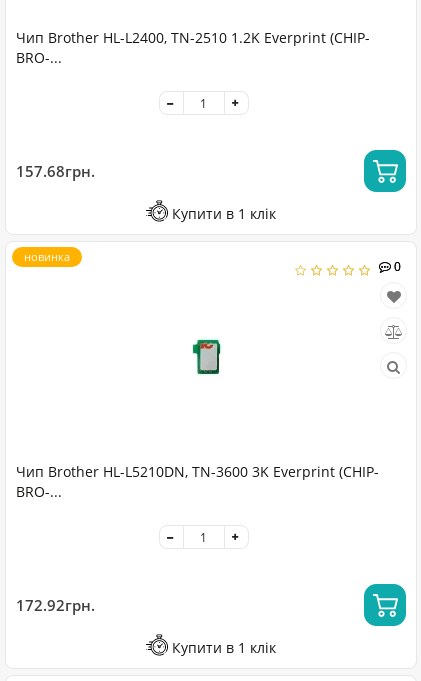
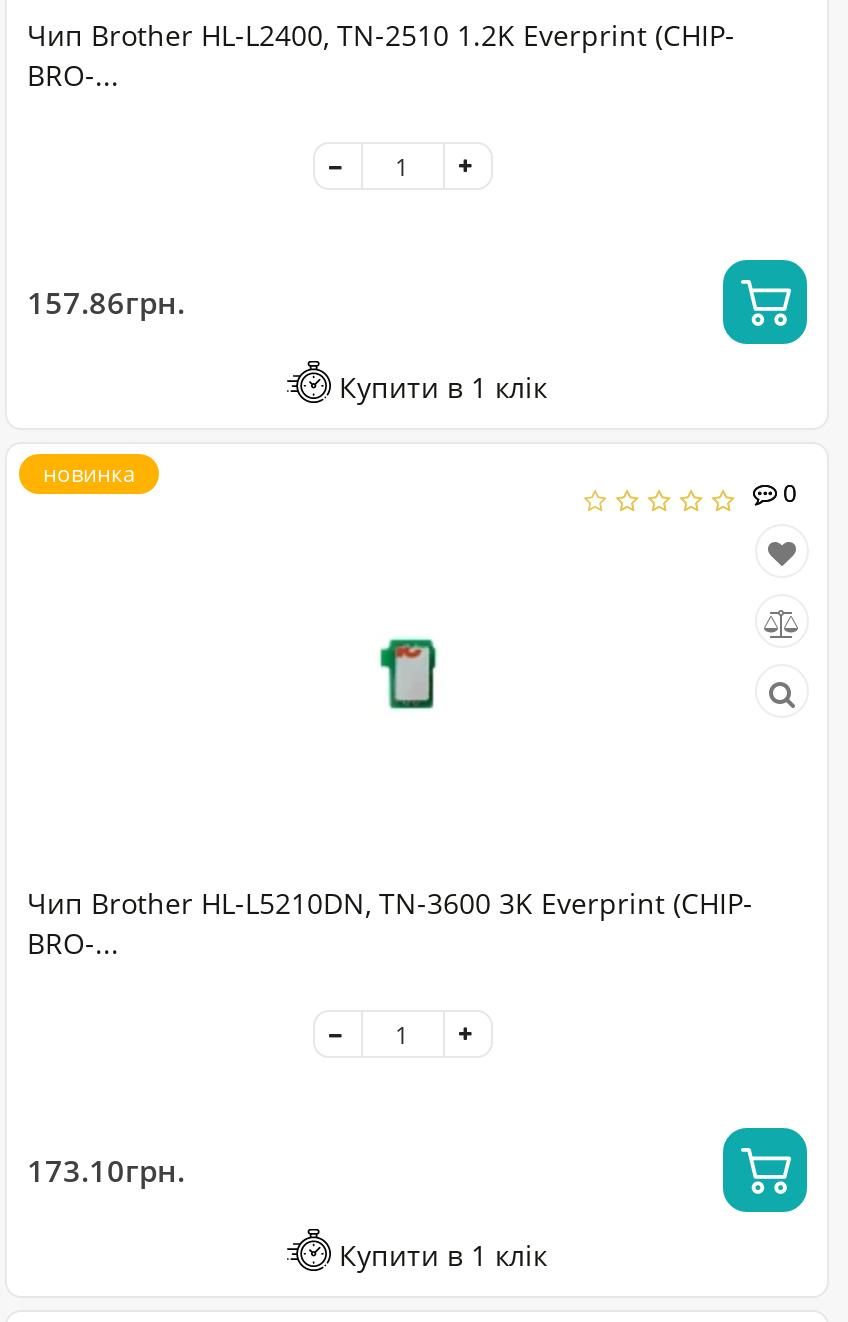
- 157.68грн.
+ 157.86грн.

- 172.92грн.
+ 173.10грн.
